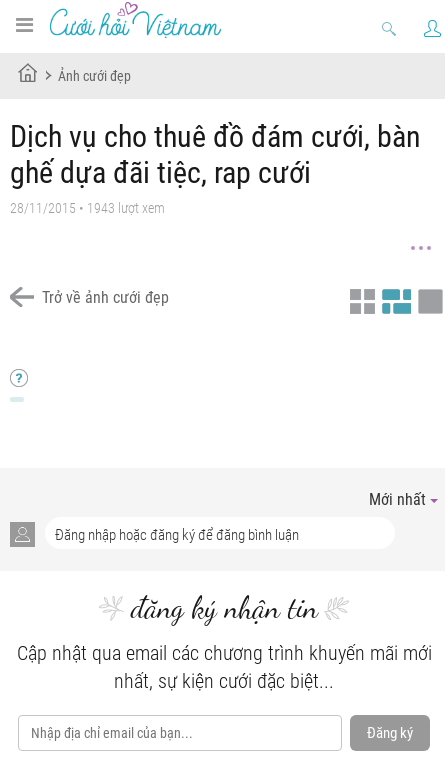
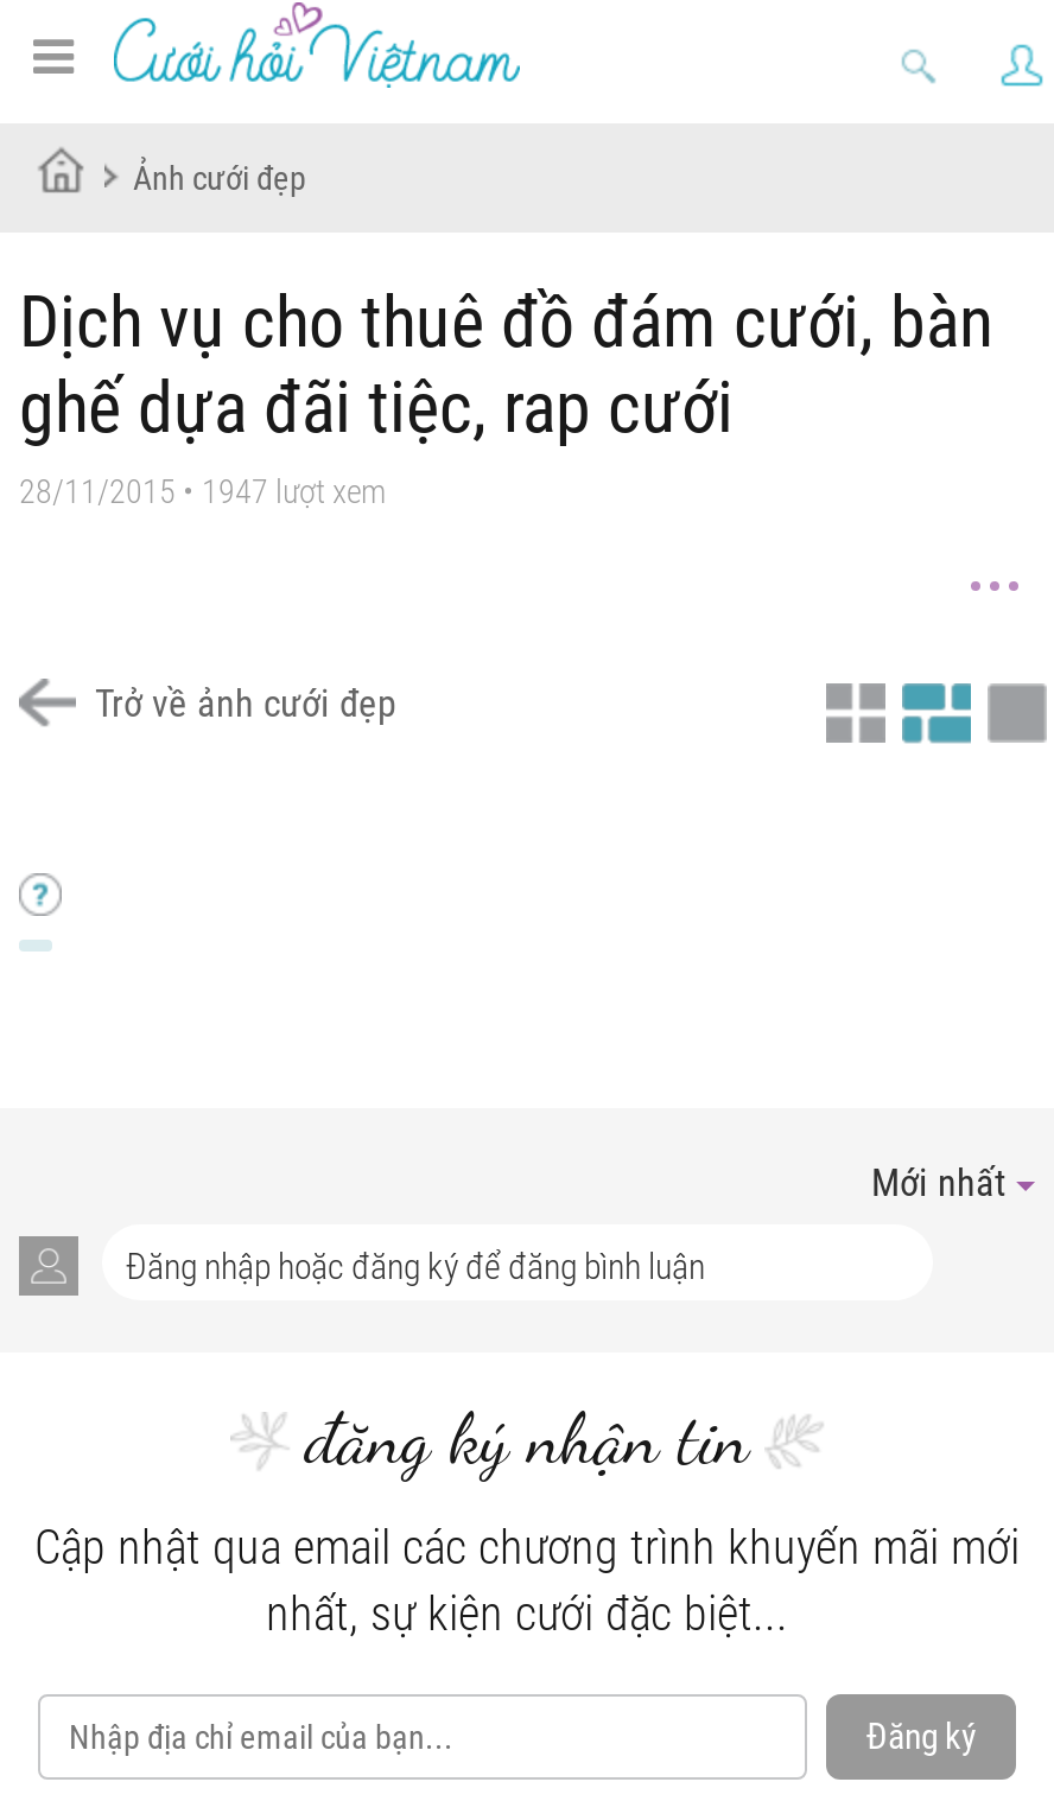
- 28/11/2015 • 1943 lượt xem
+ 28/11/2015 • 1947 lượt xem
